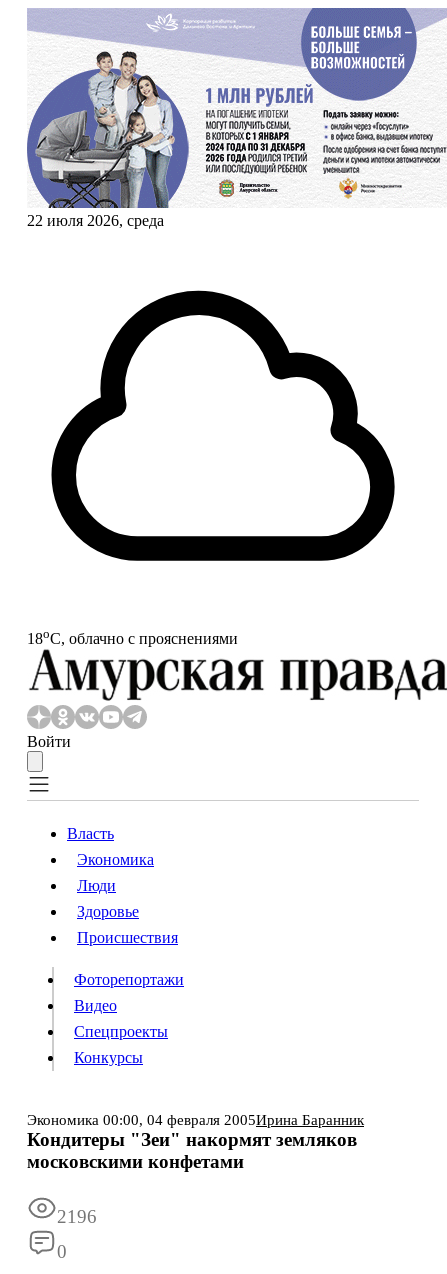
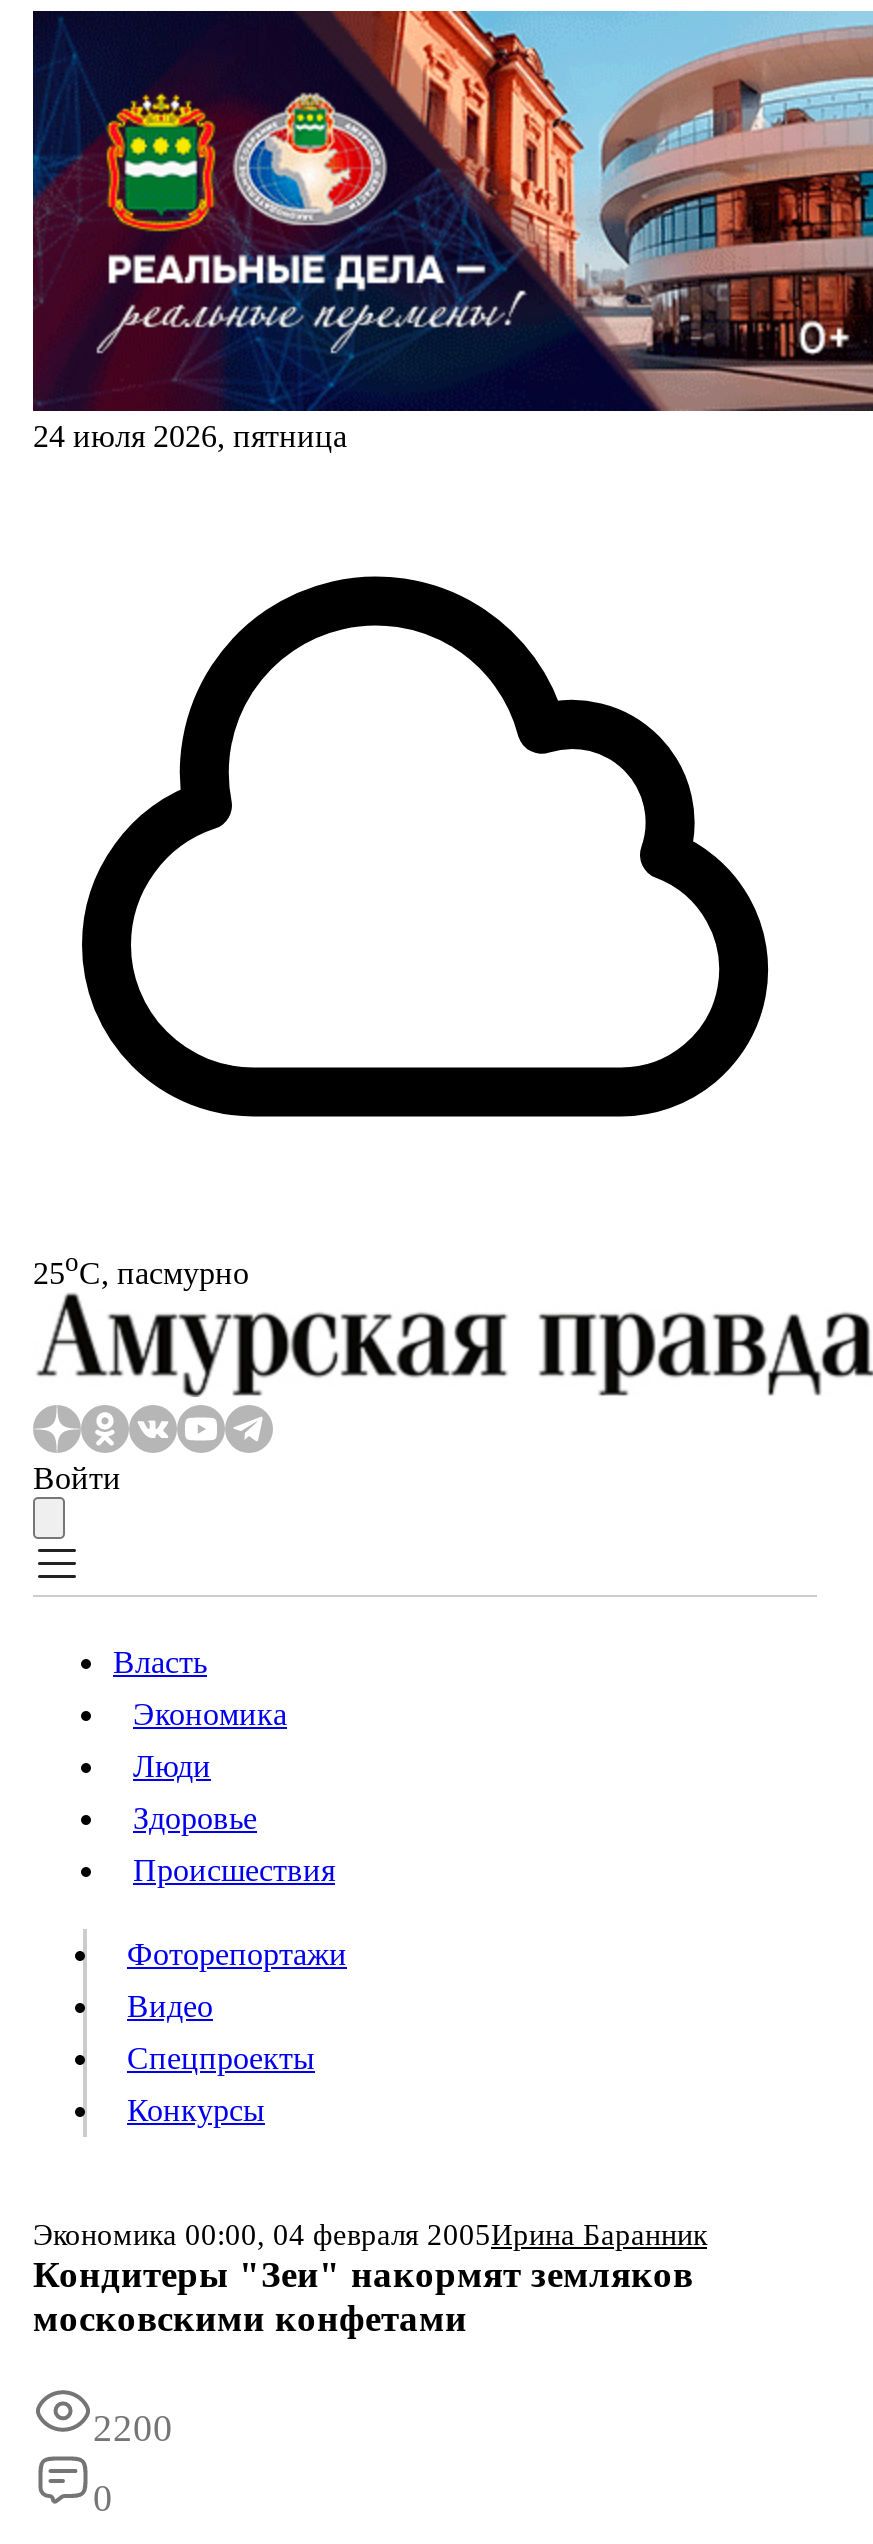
- [image]
- 22 июля 2026, среда
+ [image]
+ 24 июля 2026, пятница

- 18oС, облачно с прояснениями
+ 25oС, пасмурно

- 2196
+ 2200
